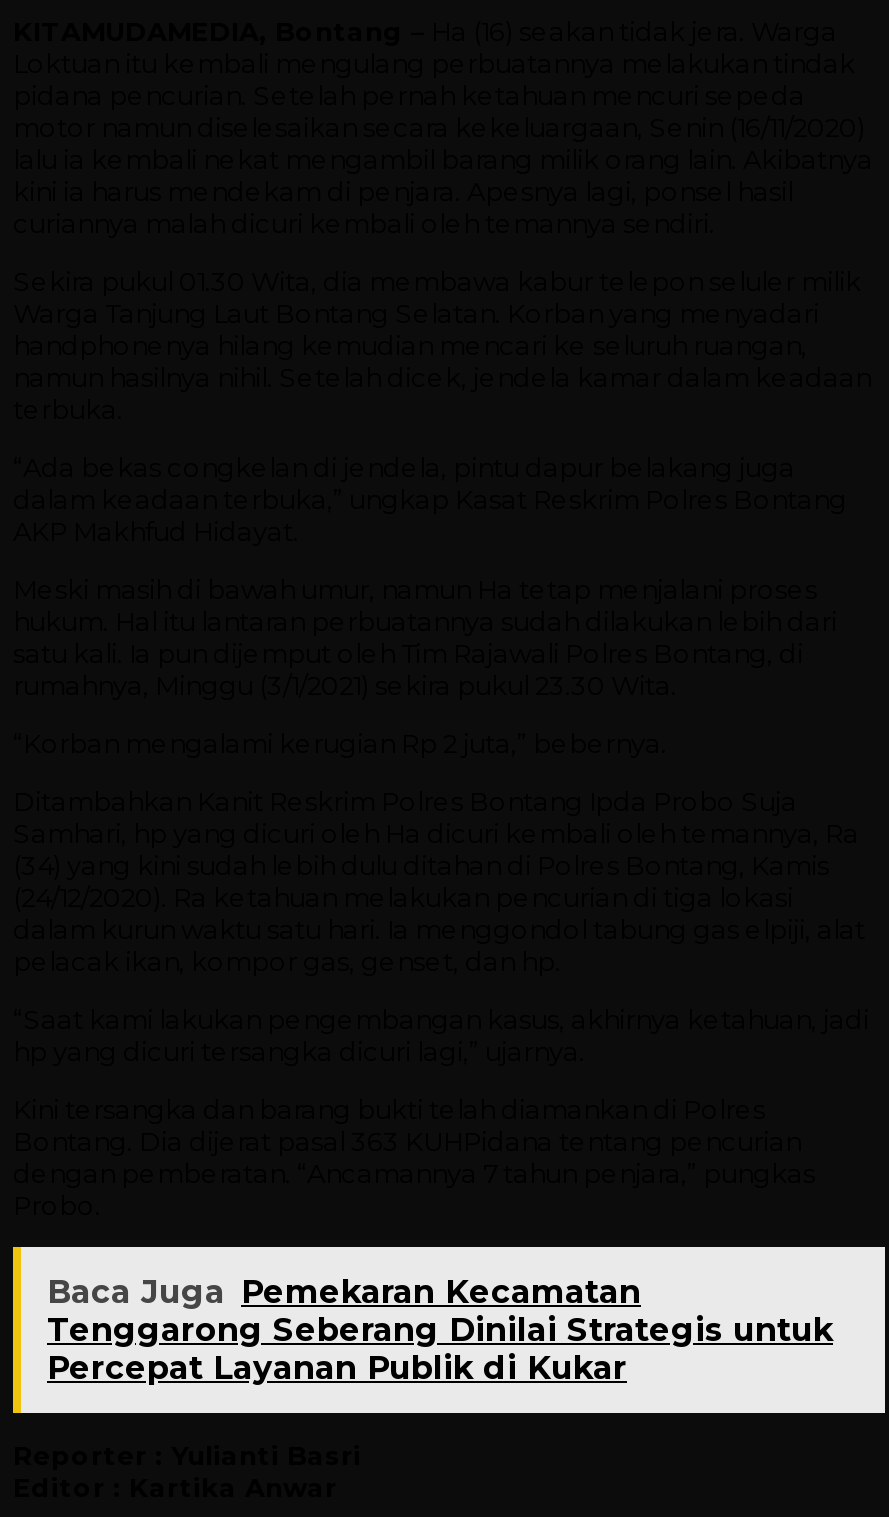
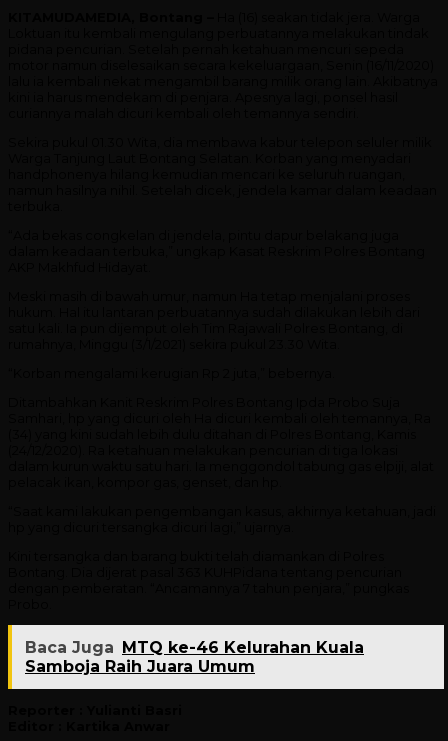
- Baca Juga Pemekaran Kecamatan
- Tenggarong Seberang Dinilai Strategis untuk
- Percepat Layanan Publik di Kukar
+ Baca Juga MTQ ke-46 Kelurahan Kuala
+ Samboja Raih Juara Umum
